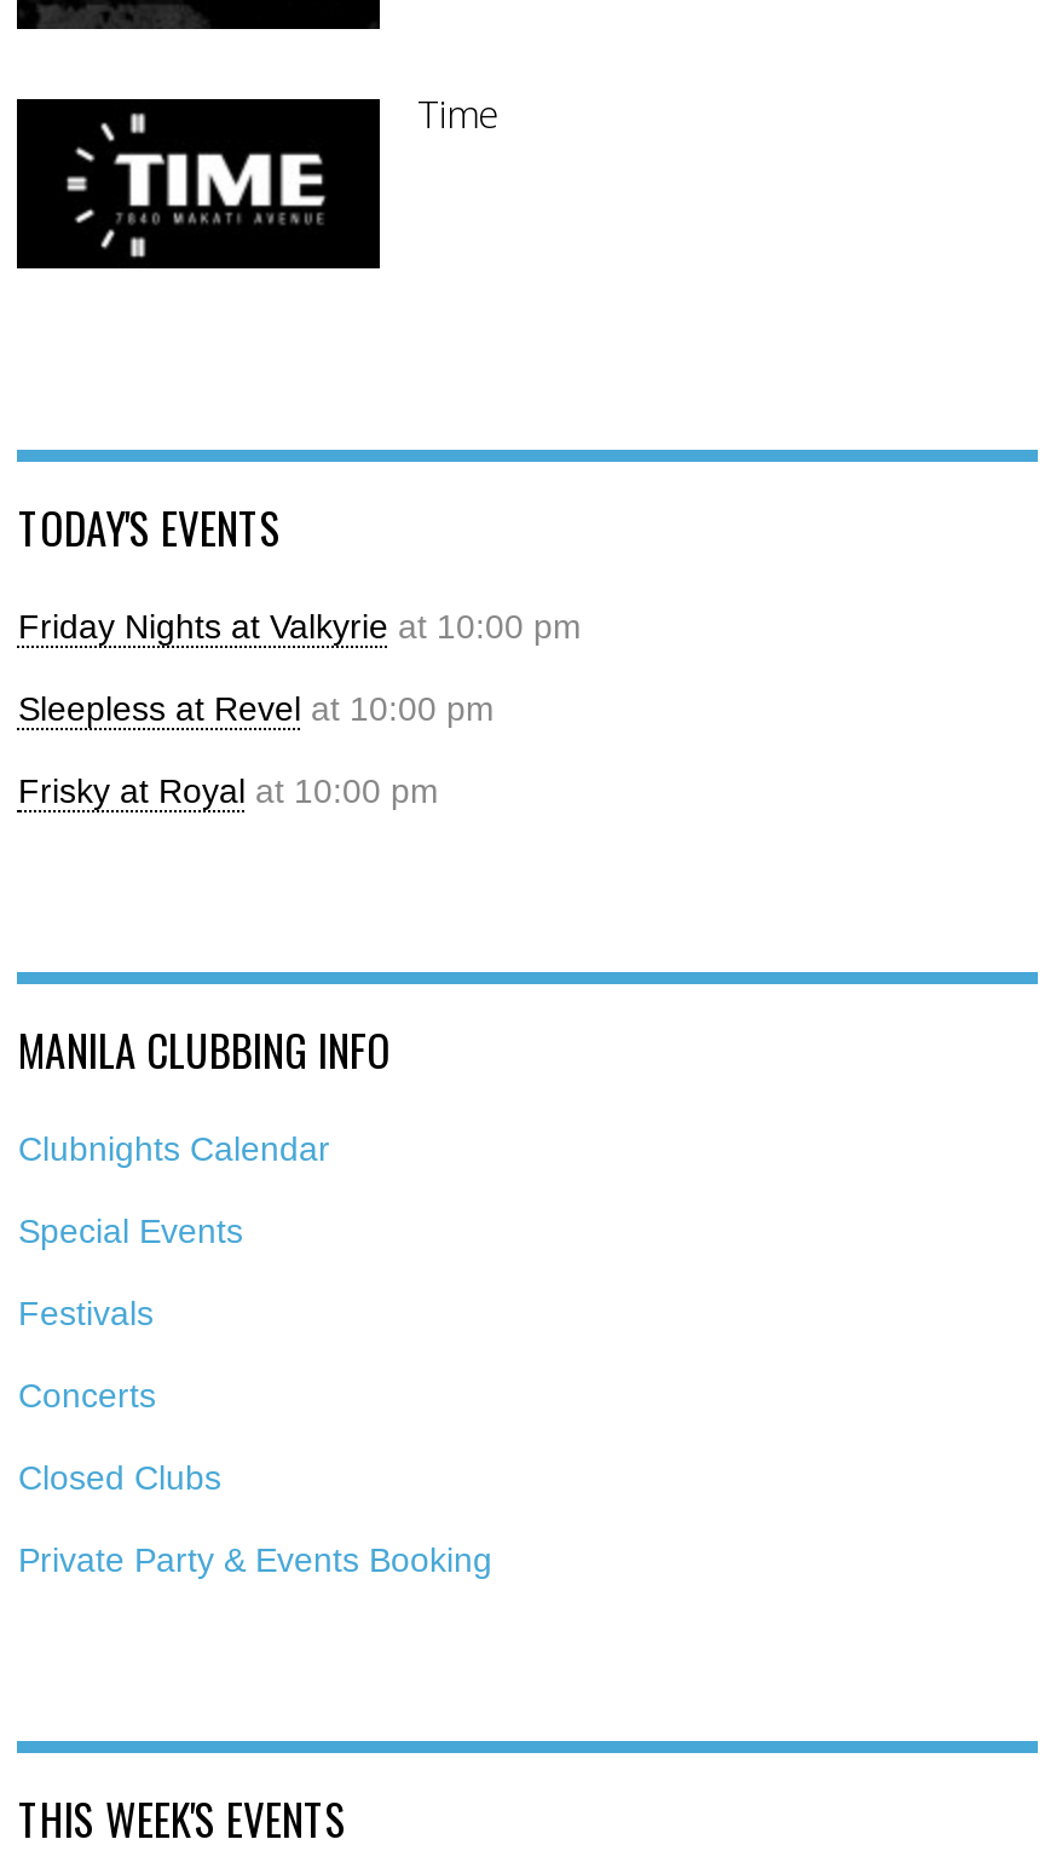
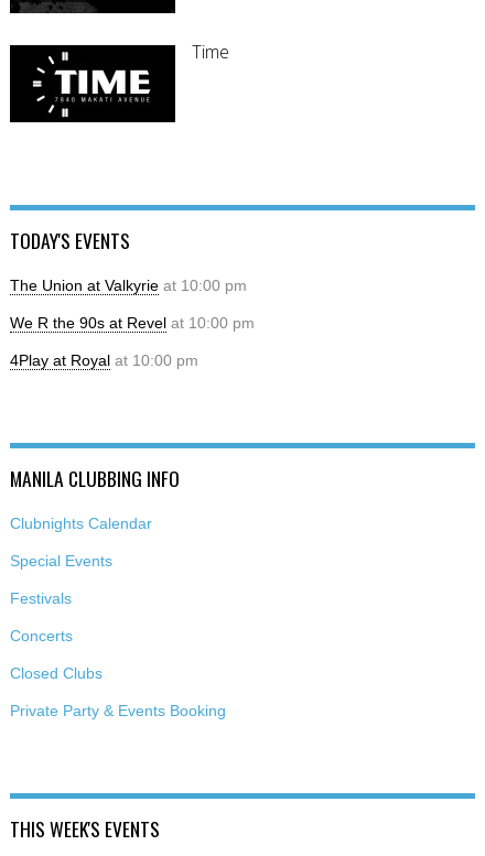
- Friday Nights at Valkyrie at 10:00 pm
+ The Union at Valkyrie at 10:00 pm

- Sleepless at Revel at 10:00 pm
+ We R the 90s at Revel at 10:00 pm

- Frisky at Royal at 10:00 pm
+ 4Play at Royal at 10:00 pm
